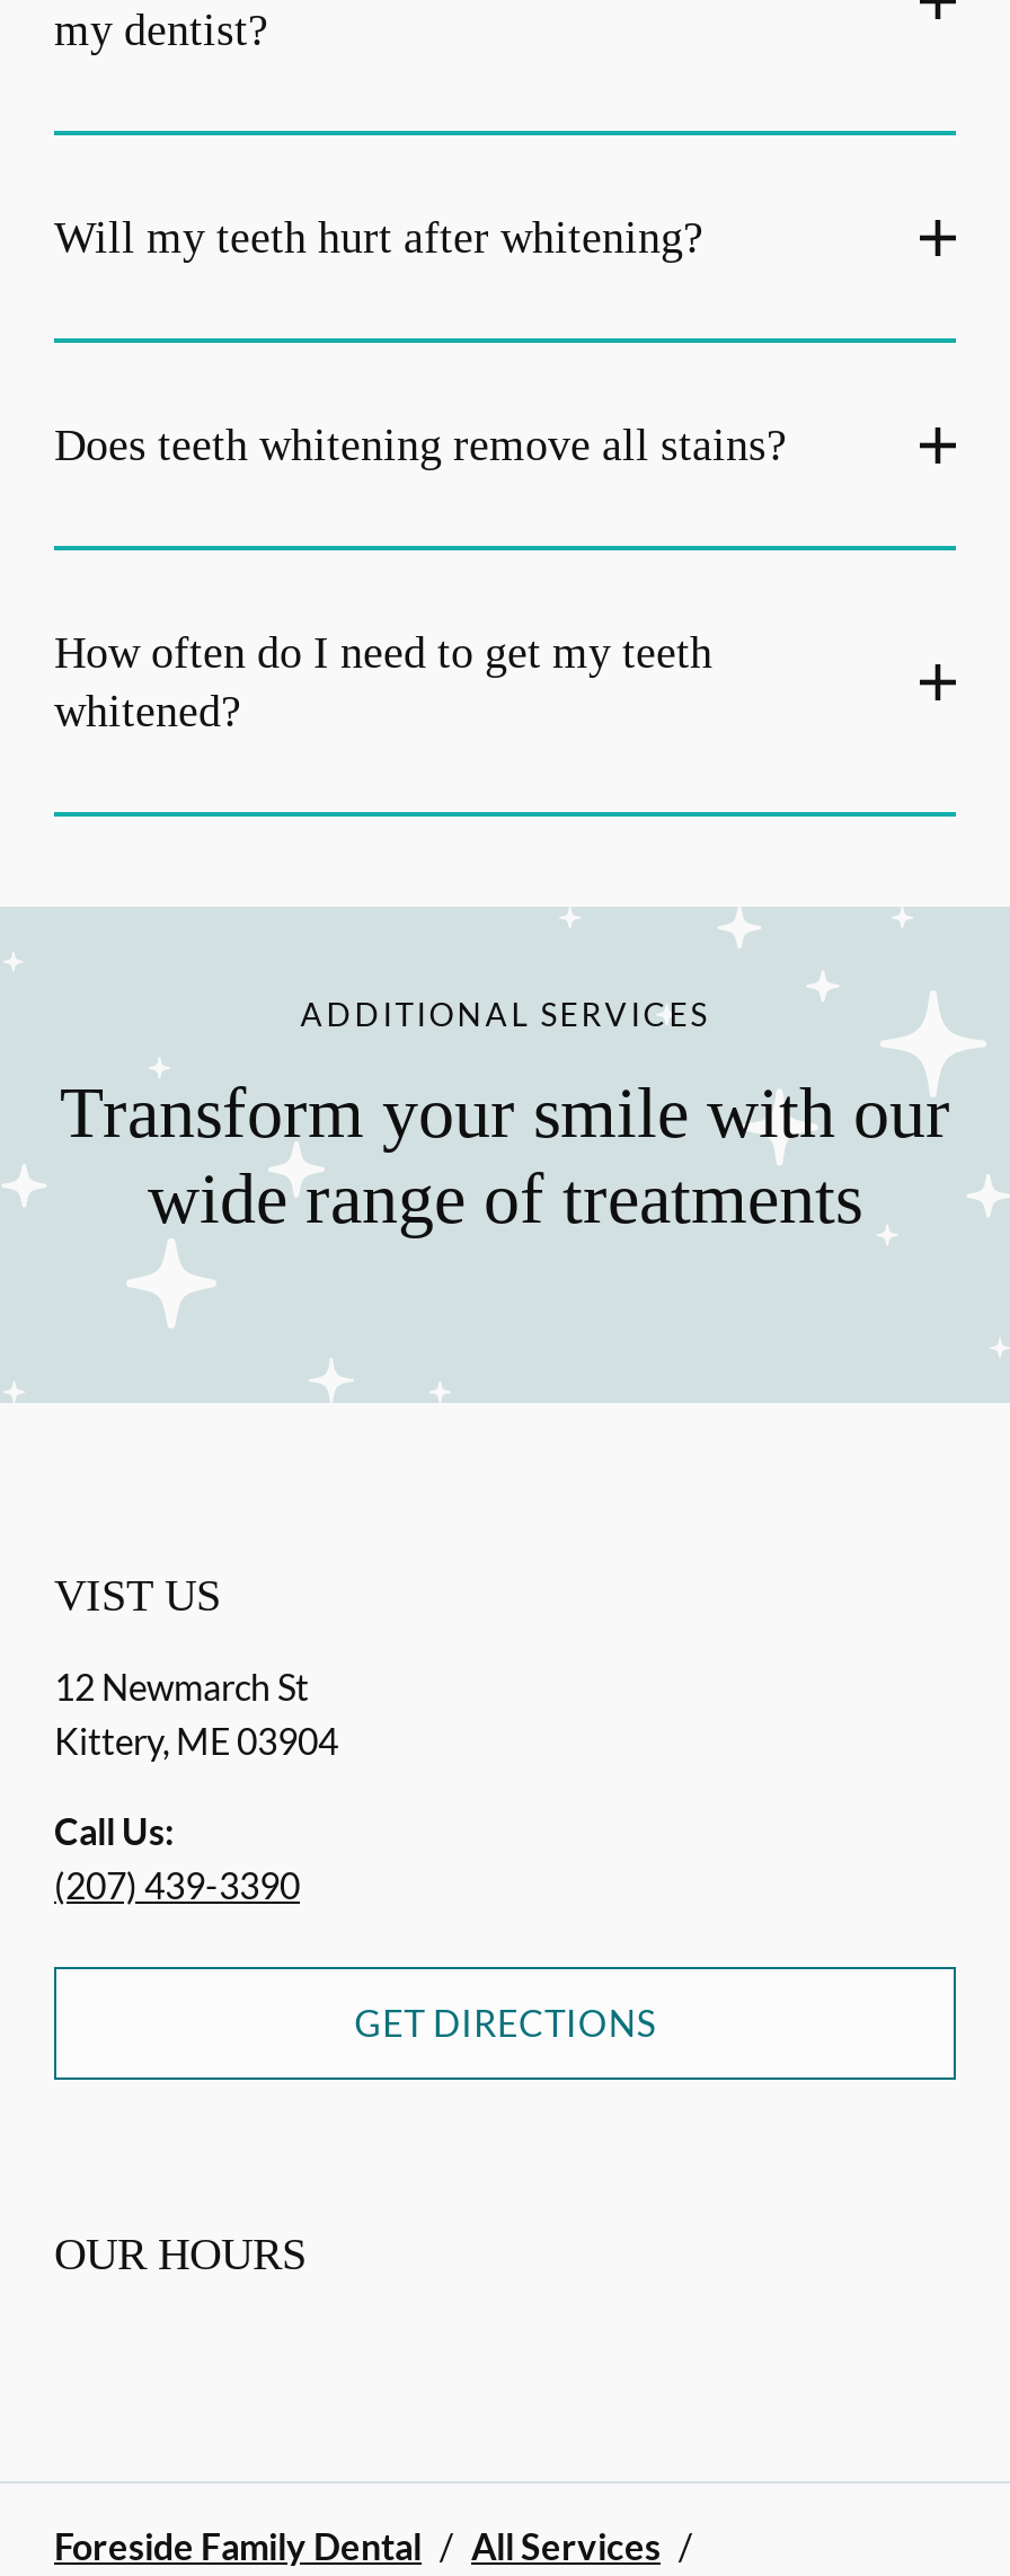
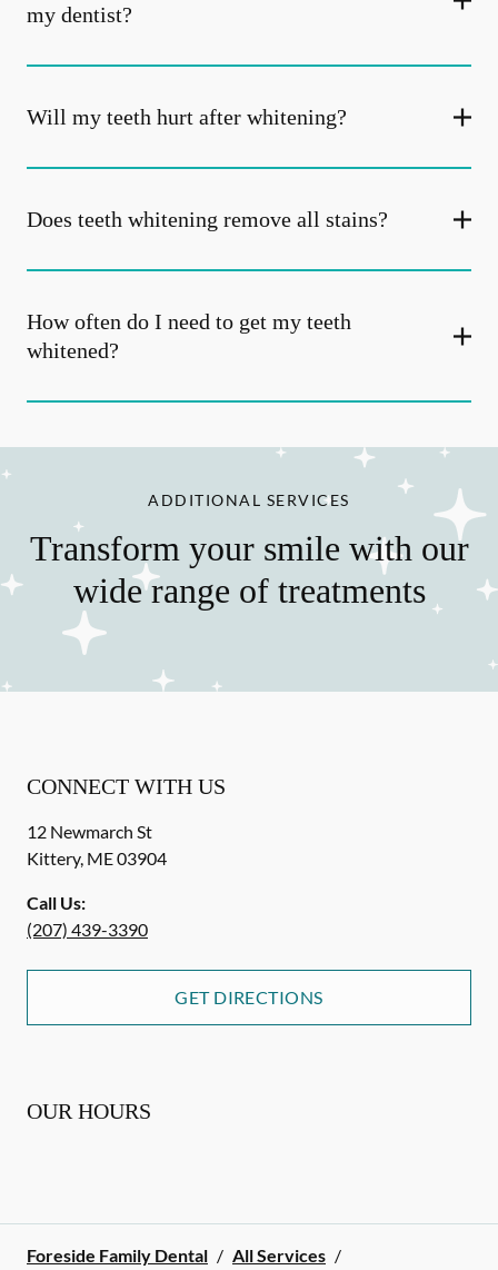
- VIST US
+ CONNECT WITH US
